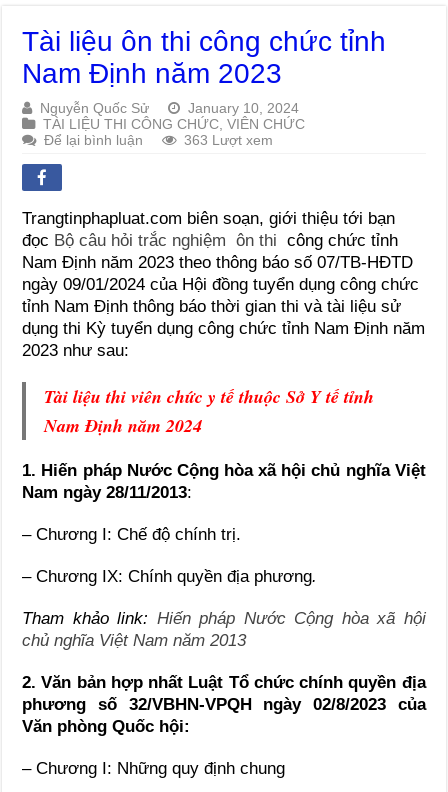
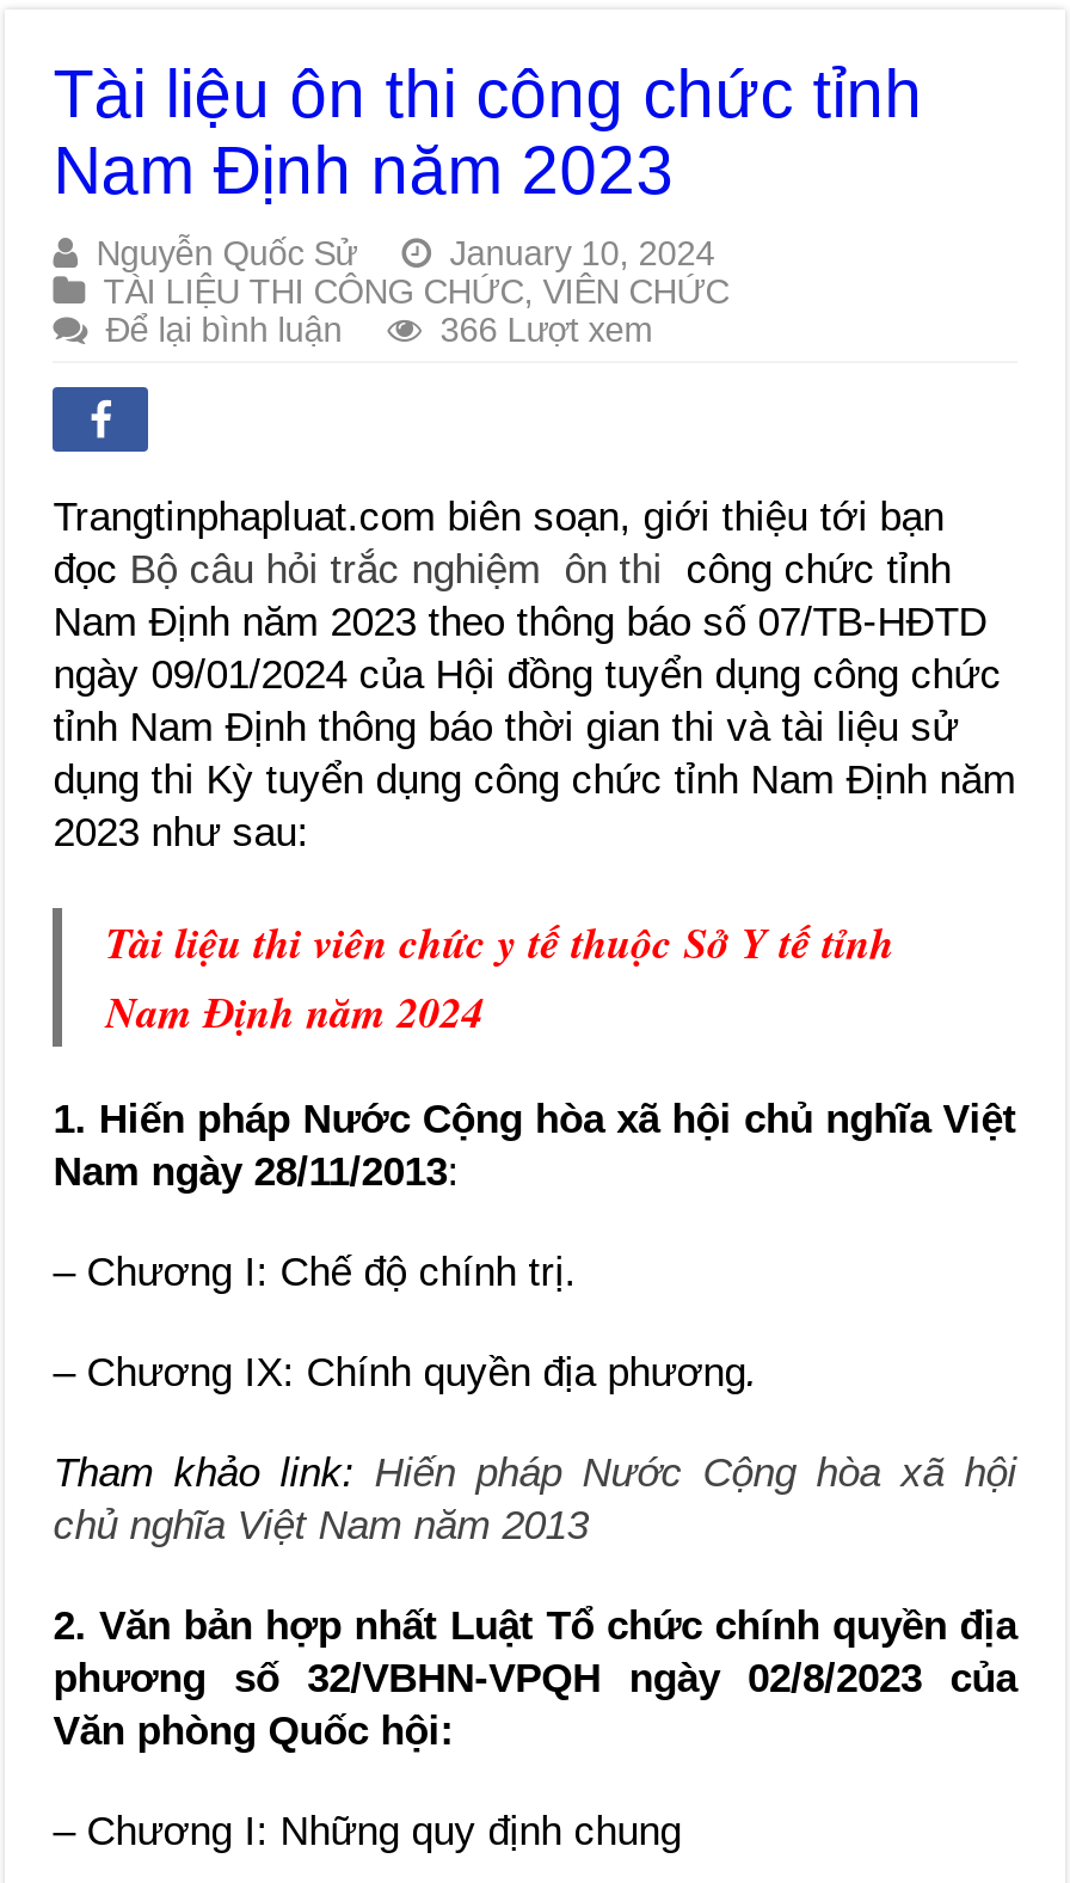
- 363 Lượt xem
+ 366 Lượt xem
